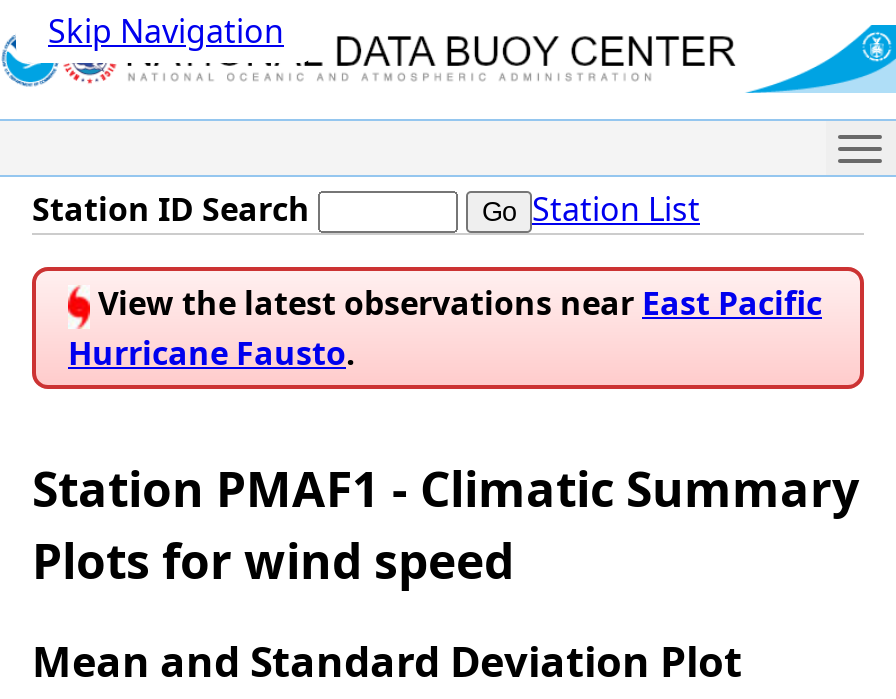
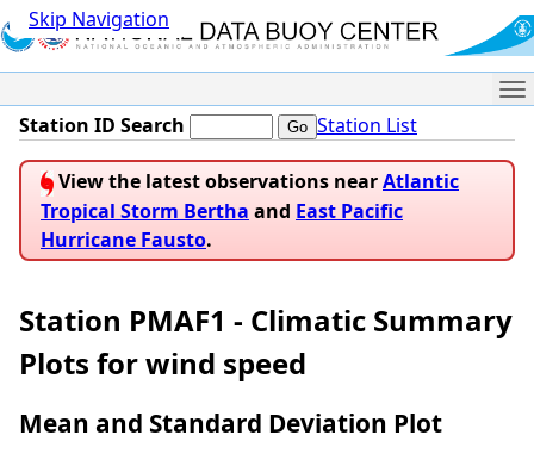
- View the latest observations near East Pacific
+ View the latest observations near Atlantic
+ Tropical Storm Bertha and East Pacific
